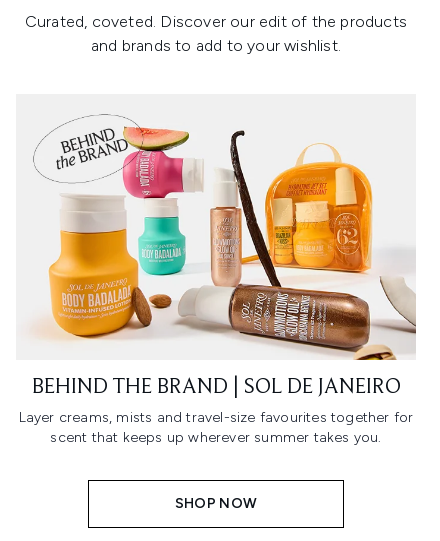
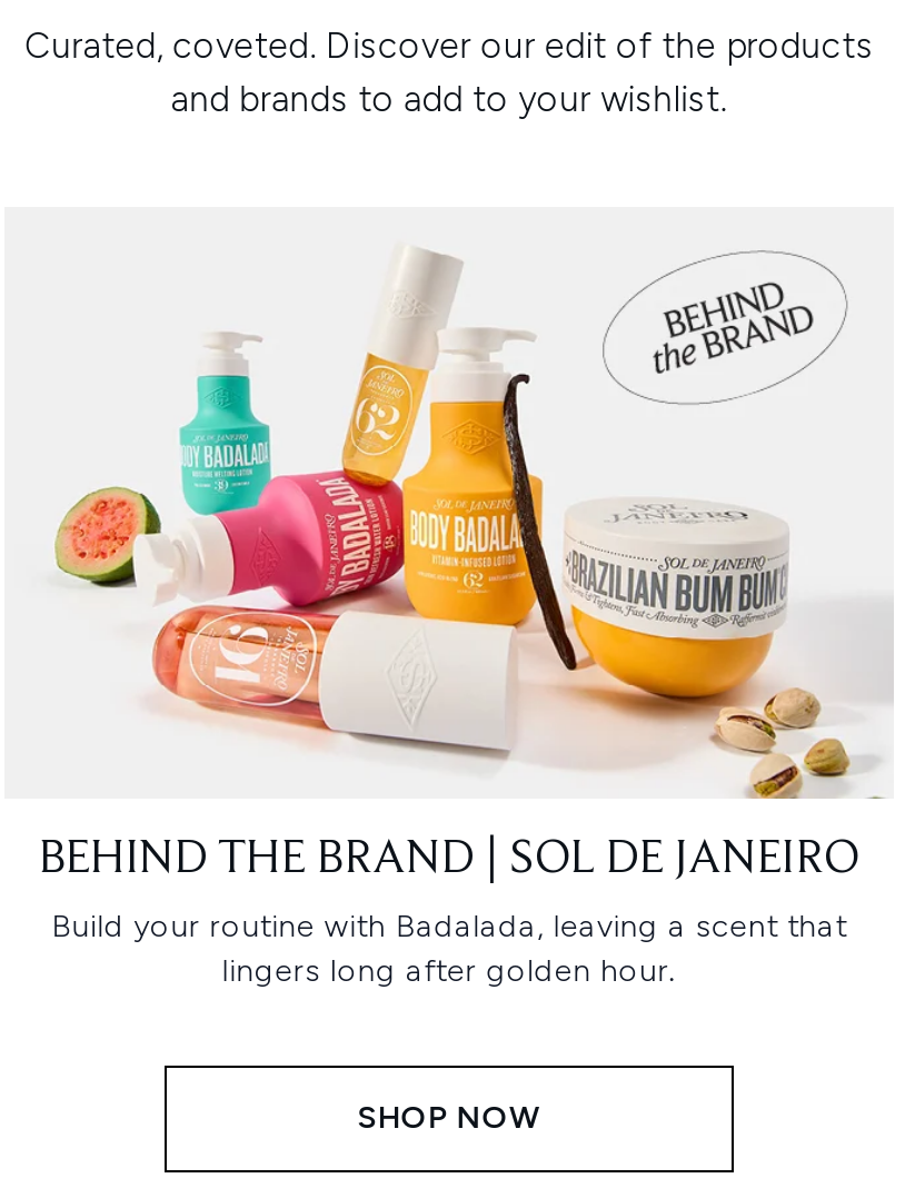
- [image]
+ [image]

- Layer creams, mists and travel-size favourites together for
- scent that keeps up wherever summer takes you.
+ Build your routine with Badalada, leaving a scent that
+ lingers long after golden hour.
